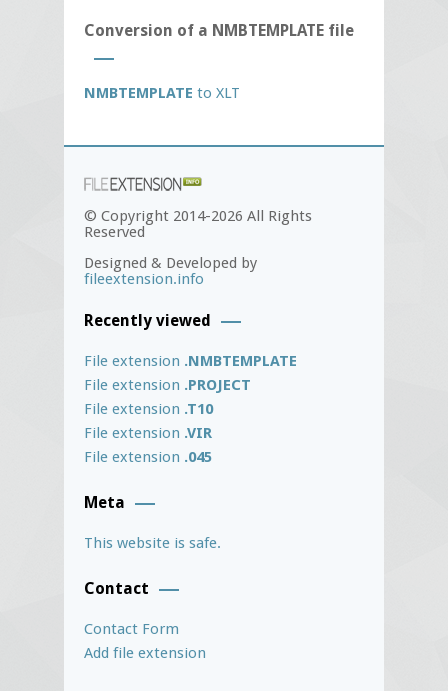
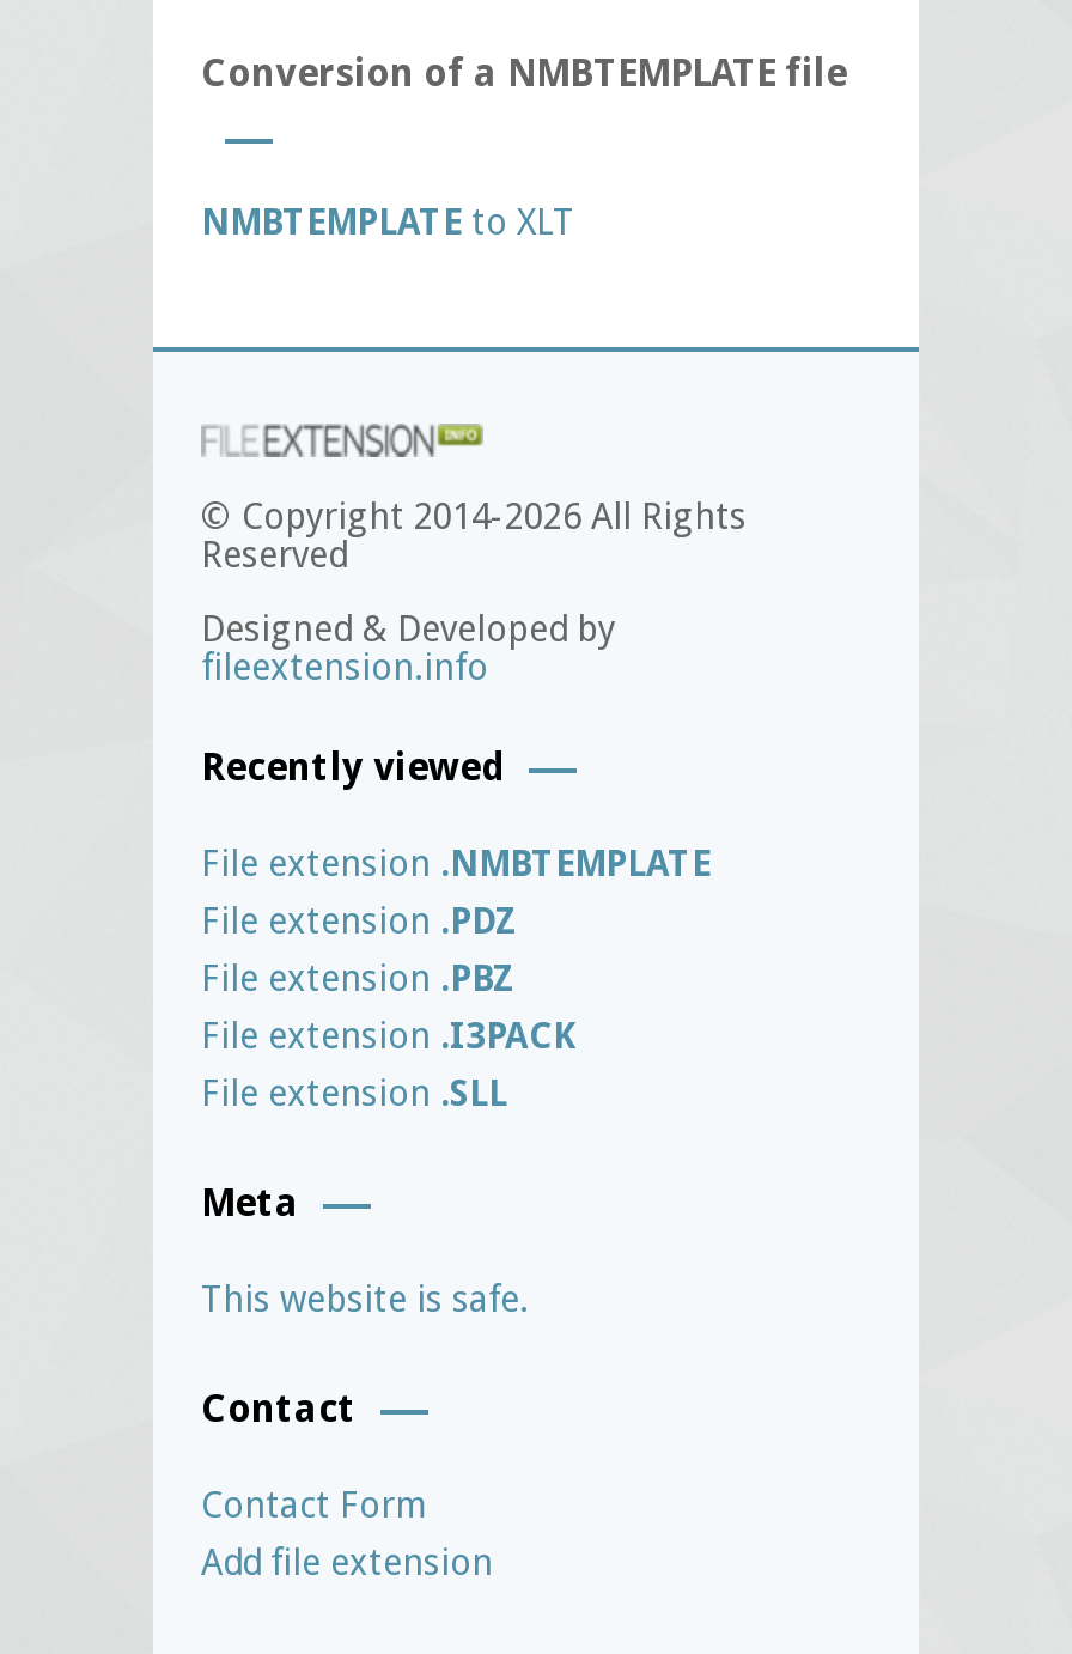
- File extension.PROJECT
+ File extension.PDZ

- File extension.T10
+ File extension.PBZ

- File extension.VIR
+ File extension.I3PACK

- File extension.045
+ File extension.SLL
